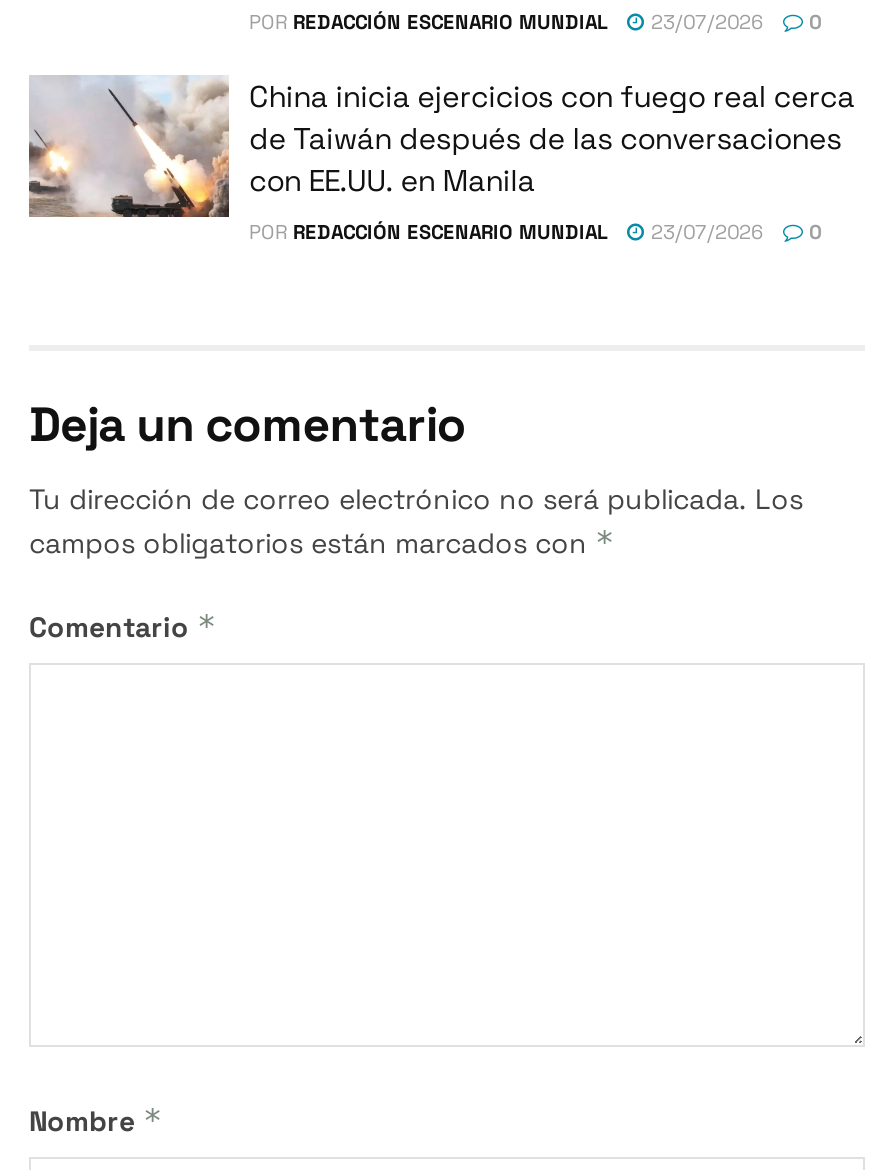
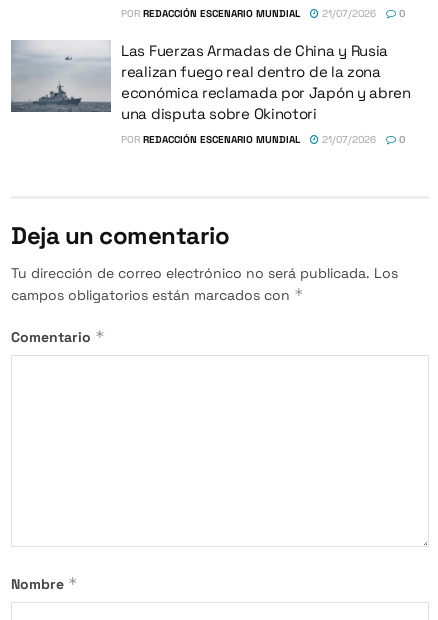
- 23/07/2026
+ 21/07/2026

- [image]
- China inicia ejercicios con fuego real cerca
- de Taiwán después de las conversaciones
- con EE.UU. en Manila
+ [image]
+ Las Fuerzas Armadas de China y Rusia
+ realizan fuego real dentro de la zona
+ económica reclamada por Japón y abren
+ una disputa sobre Okinotori

- 23/07/2026
+ 21/07/2026
